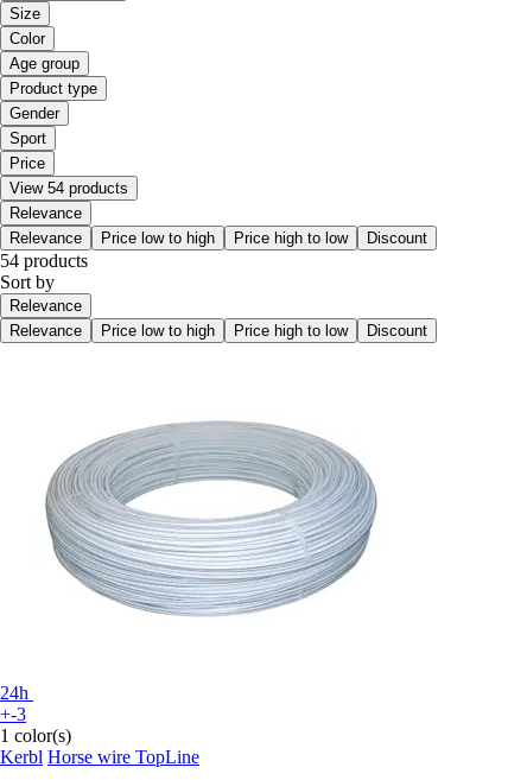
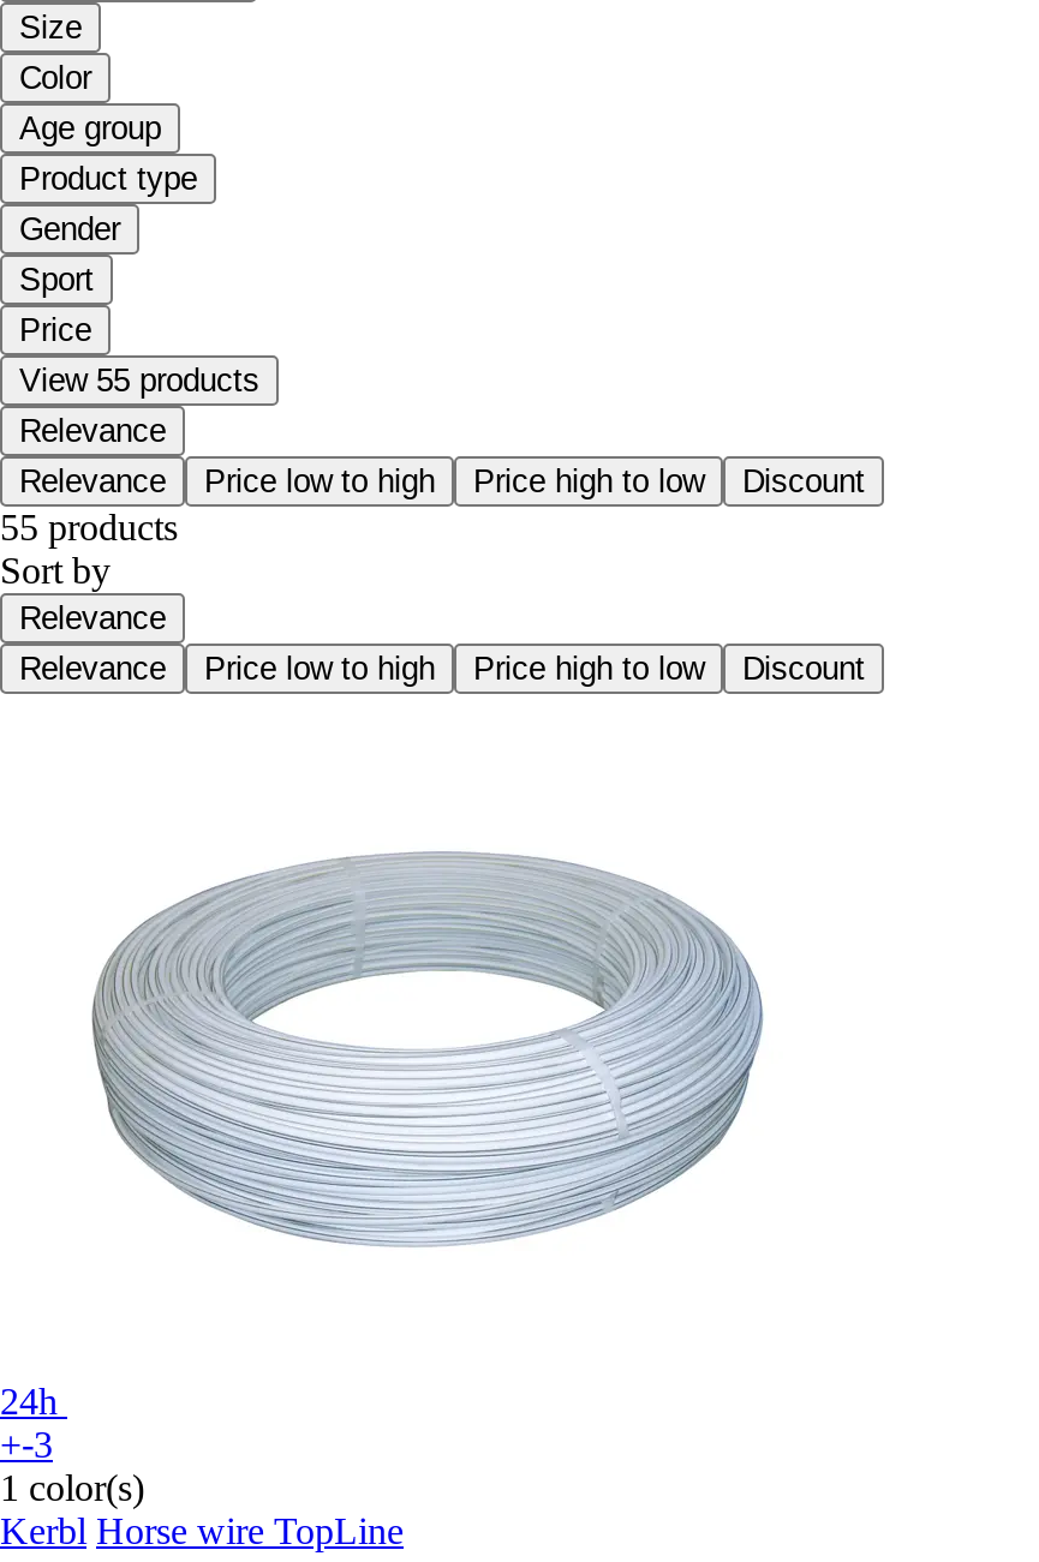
- View 54 products
+ View 55 products

- 54 products
+ 55 products
